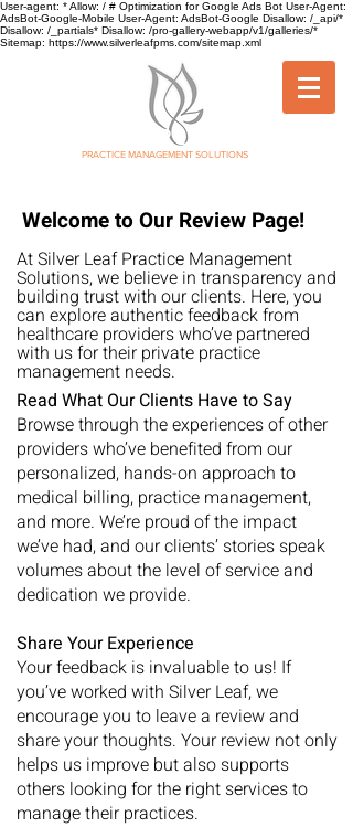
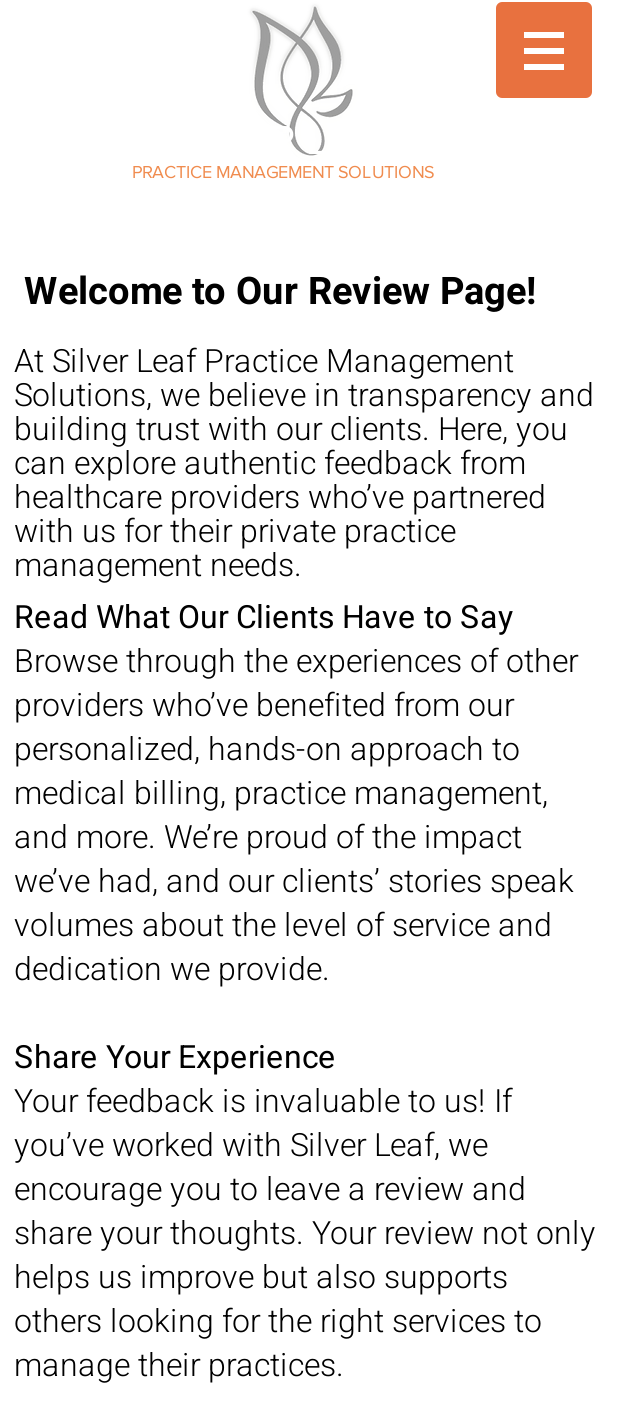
- User-agent: * Allow: / # Optimization for Google Ads Bot User-Agent:
- AdsBot-Google-Mobile User-Agent: AdsBot-Google Disallow: /_api/*
- Disallow: /_partials* Disallow: /pro-gallery-webapp/v1/galleries/*
- Sitemap: https://www.silverleafpms.com/sitemap.xml
